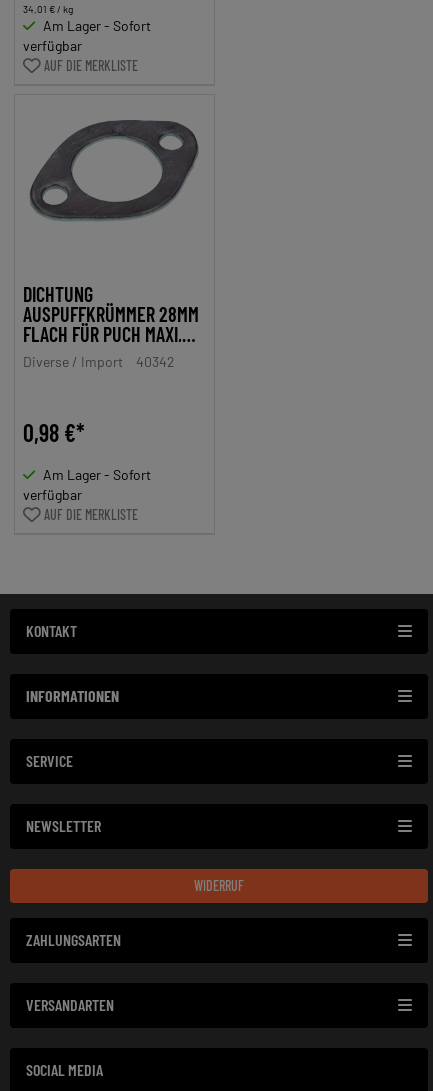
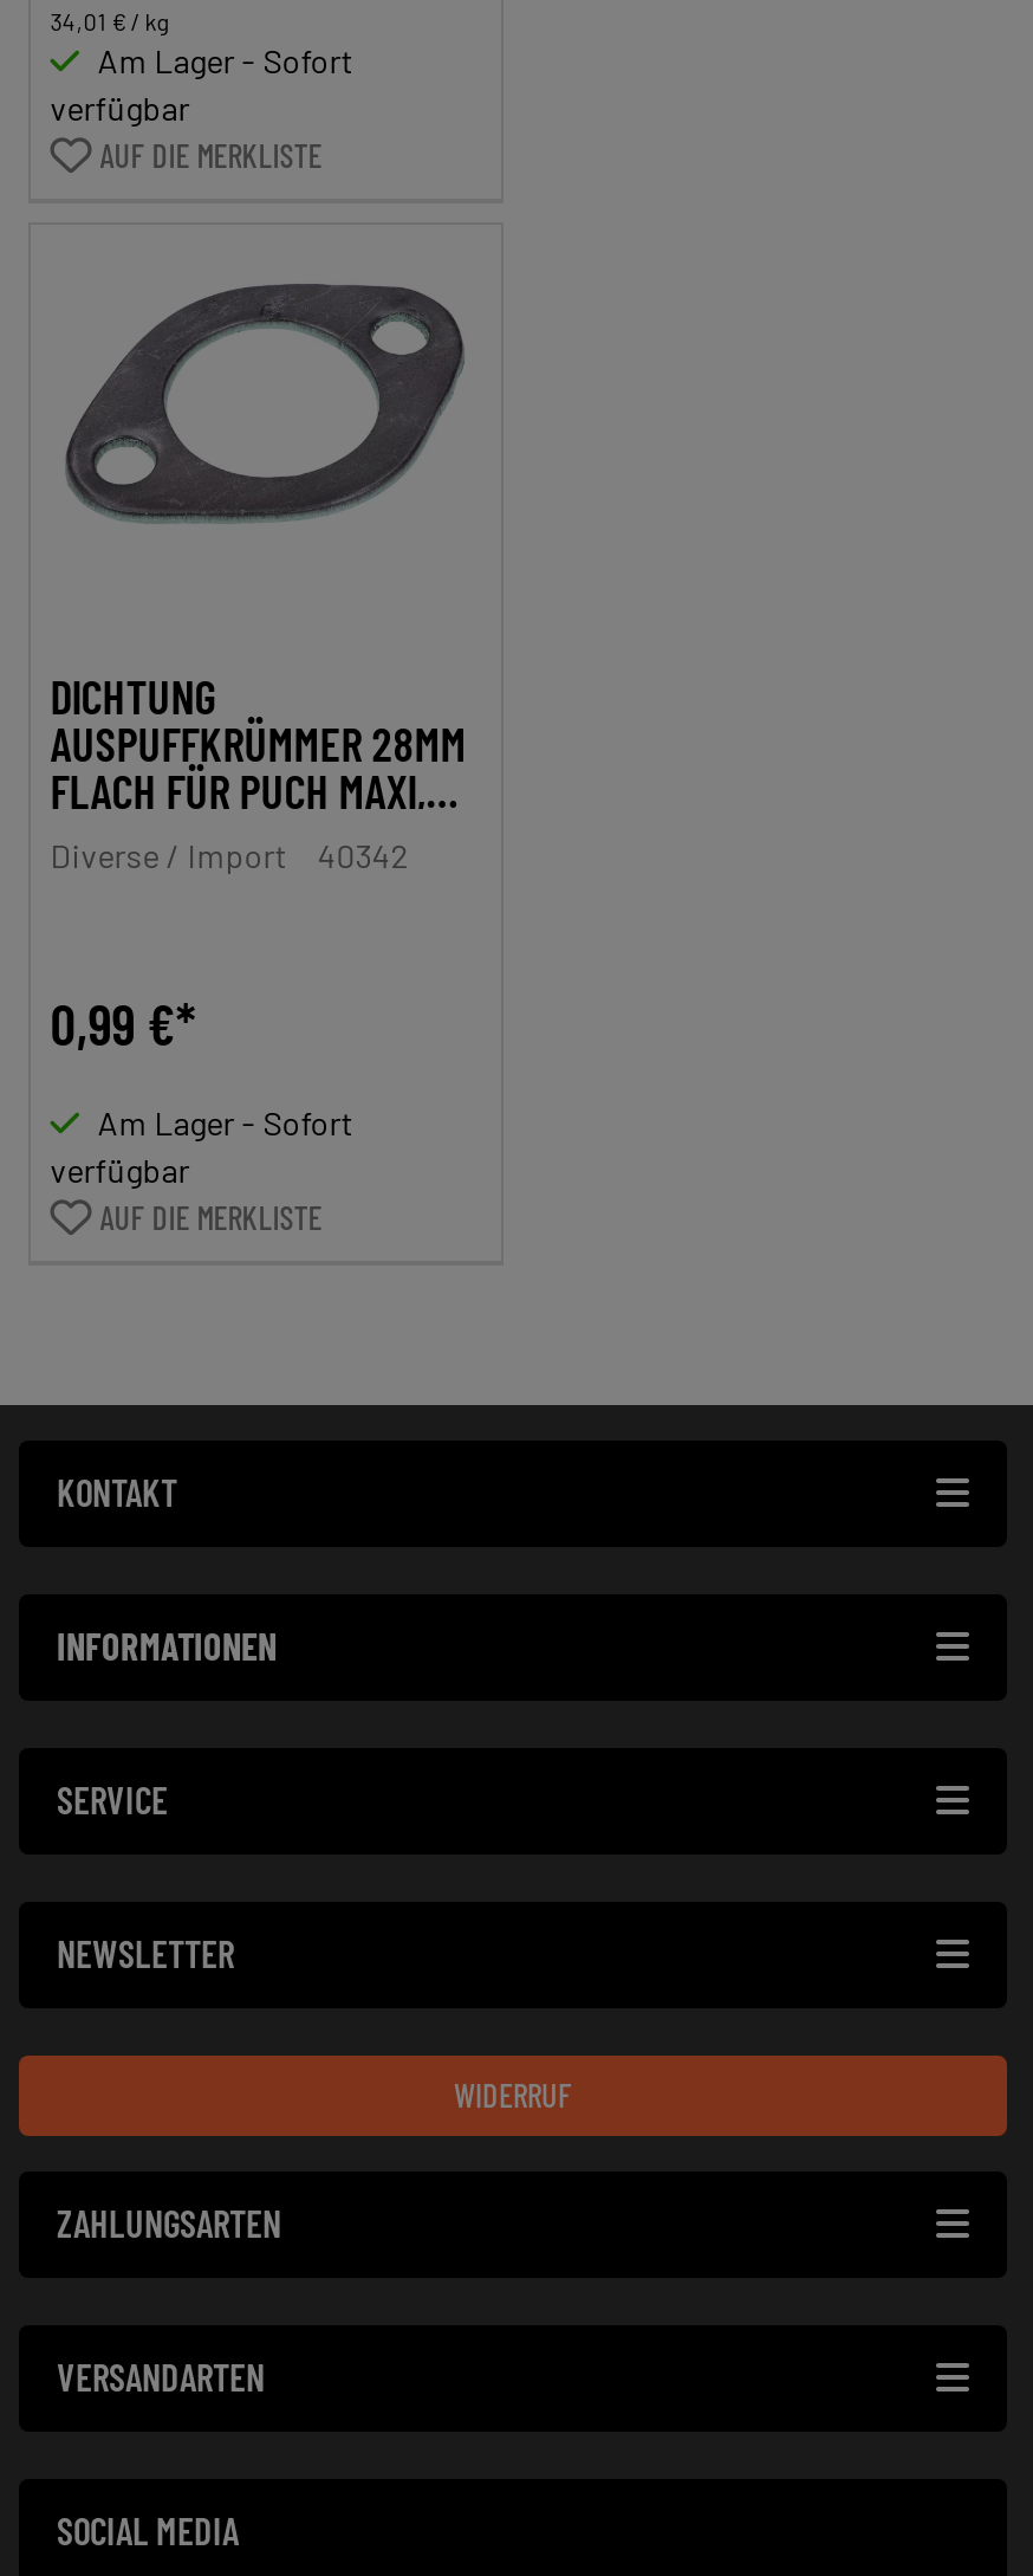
- 0,98 €*
+ 0,99 €*
